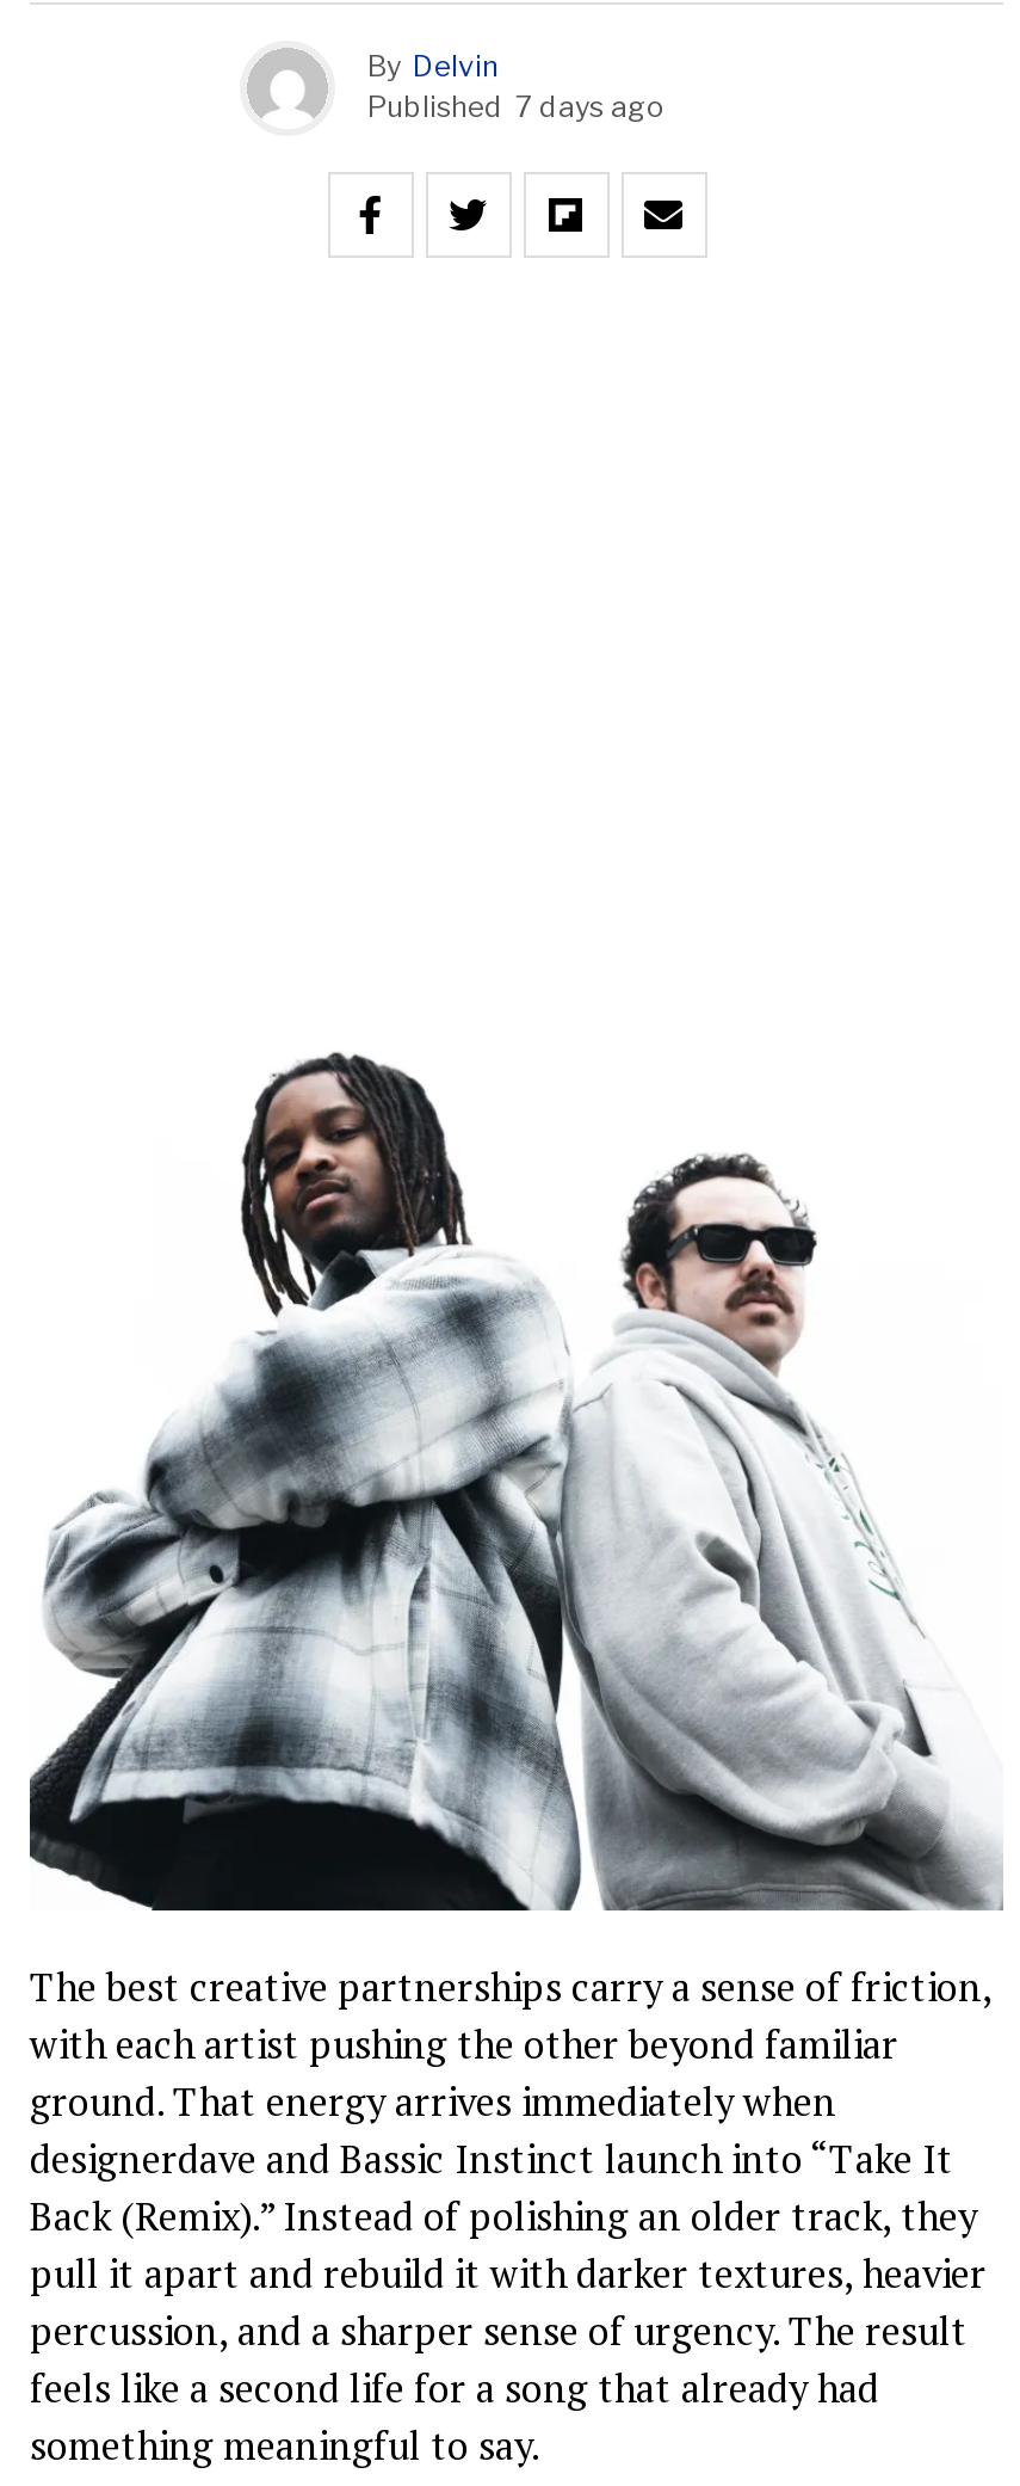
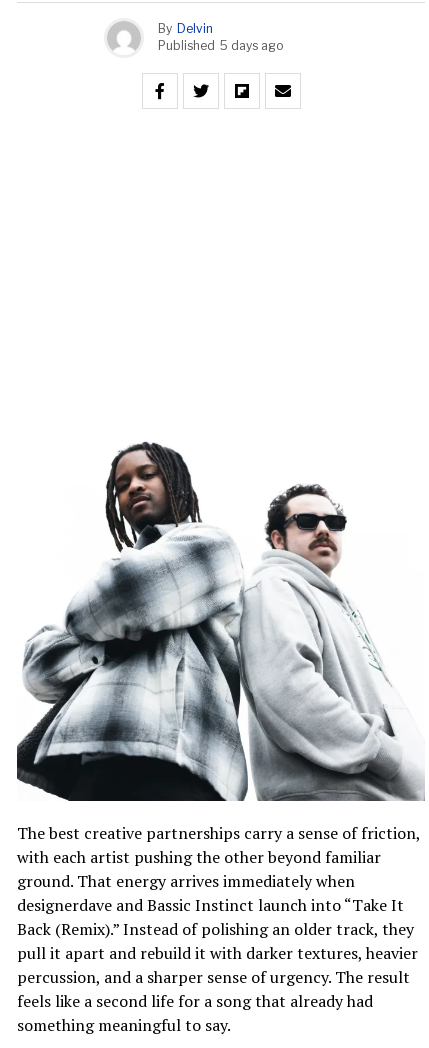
- Published 7 days ago
+ Published 5 days ago
